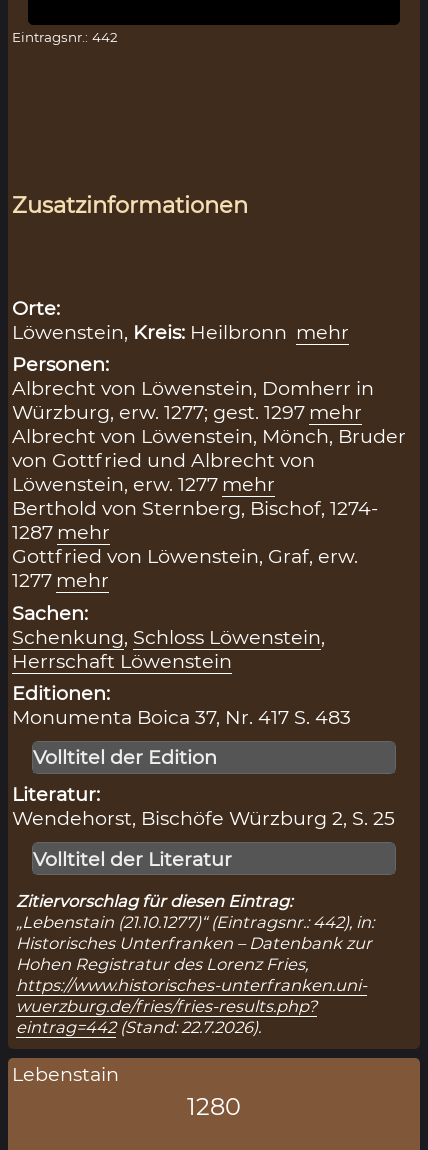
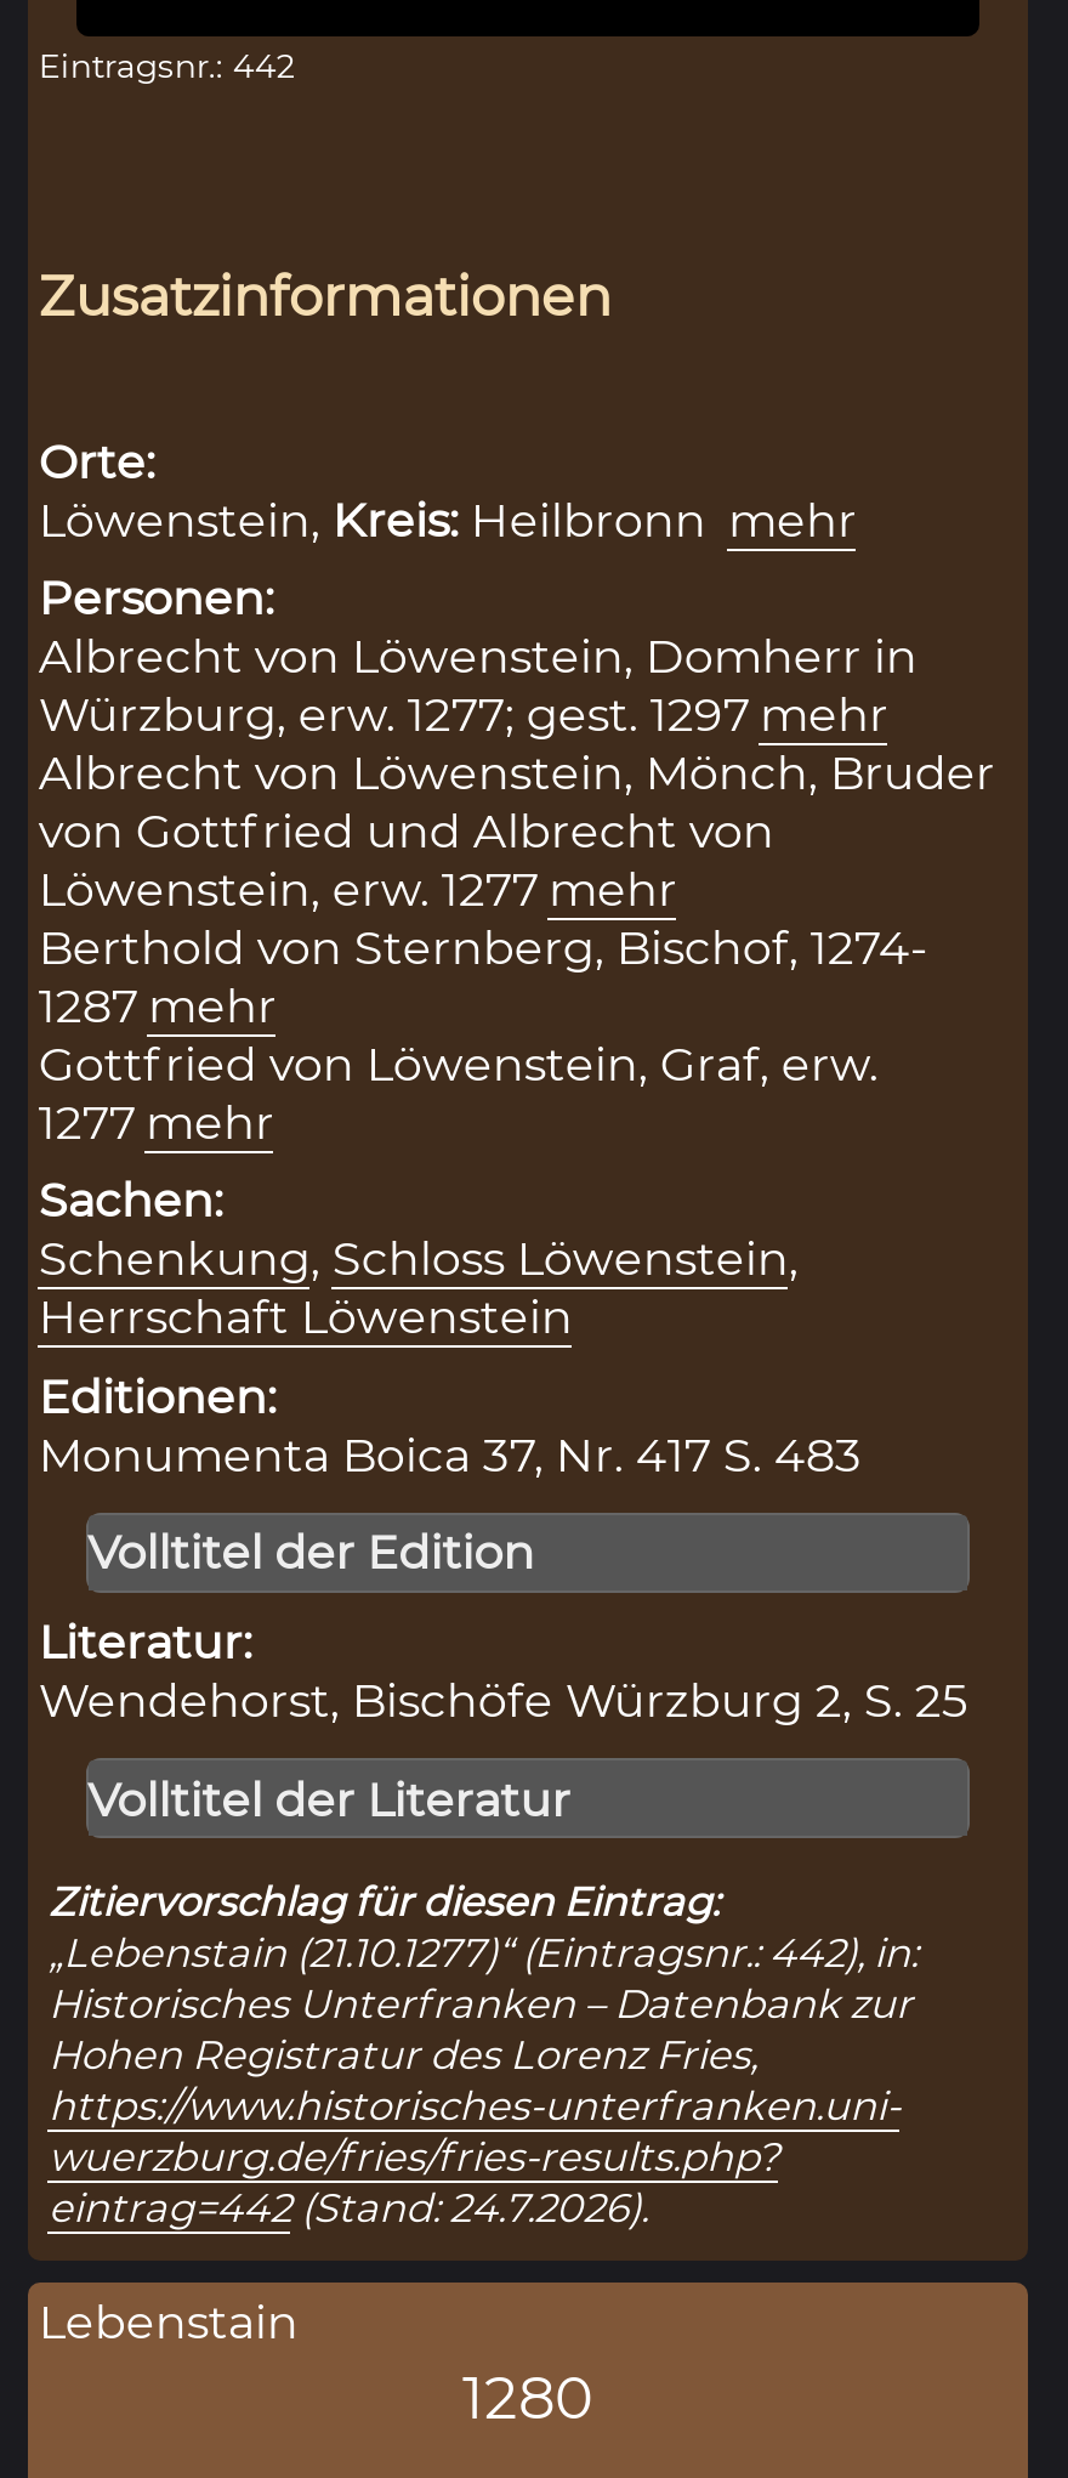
- eintrag=442(Stand: 22.7.2026).
+ eintrag=442(Stand: 24.7.2026).
